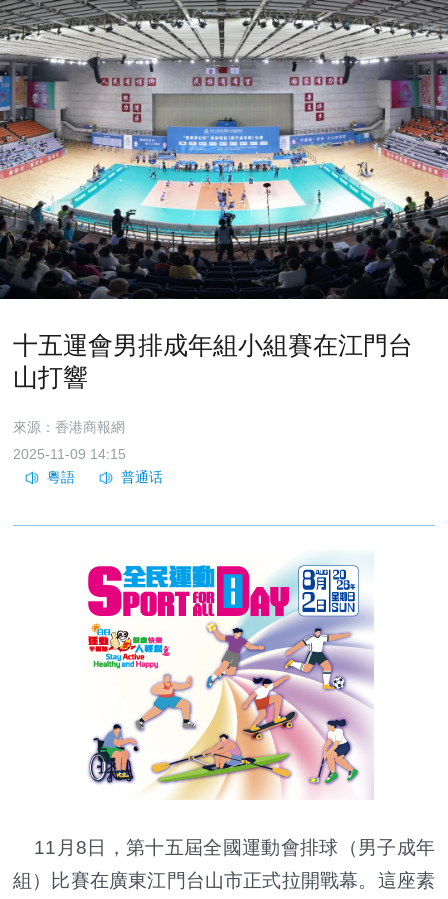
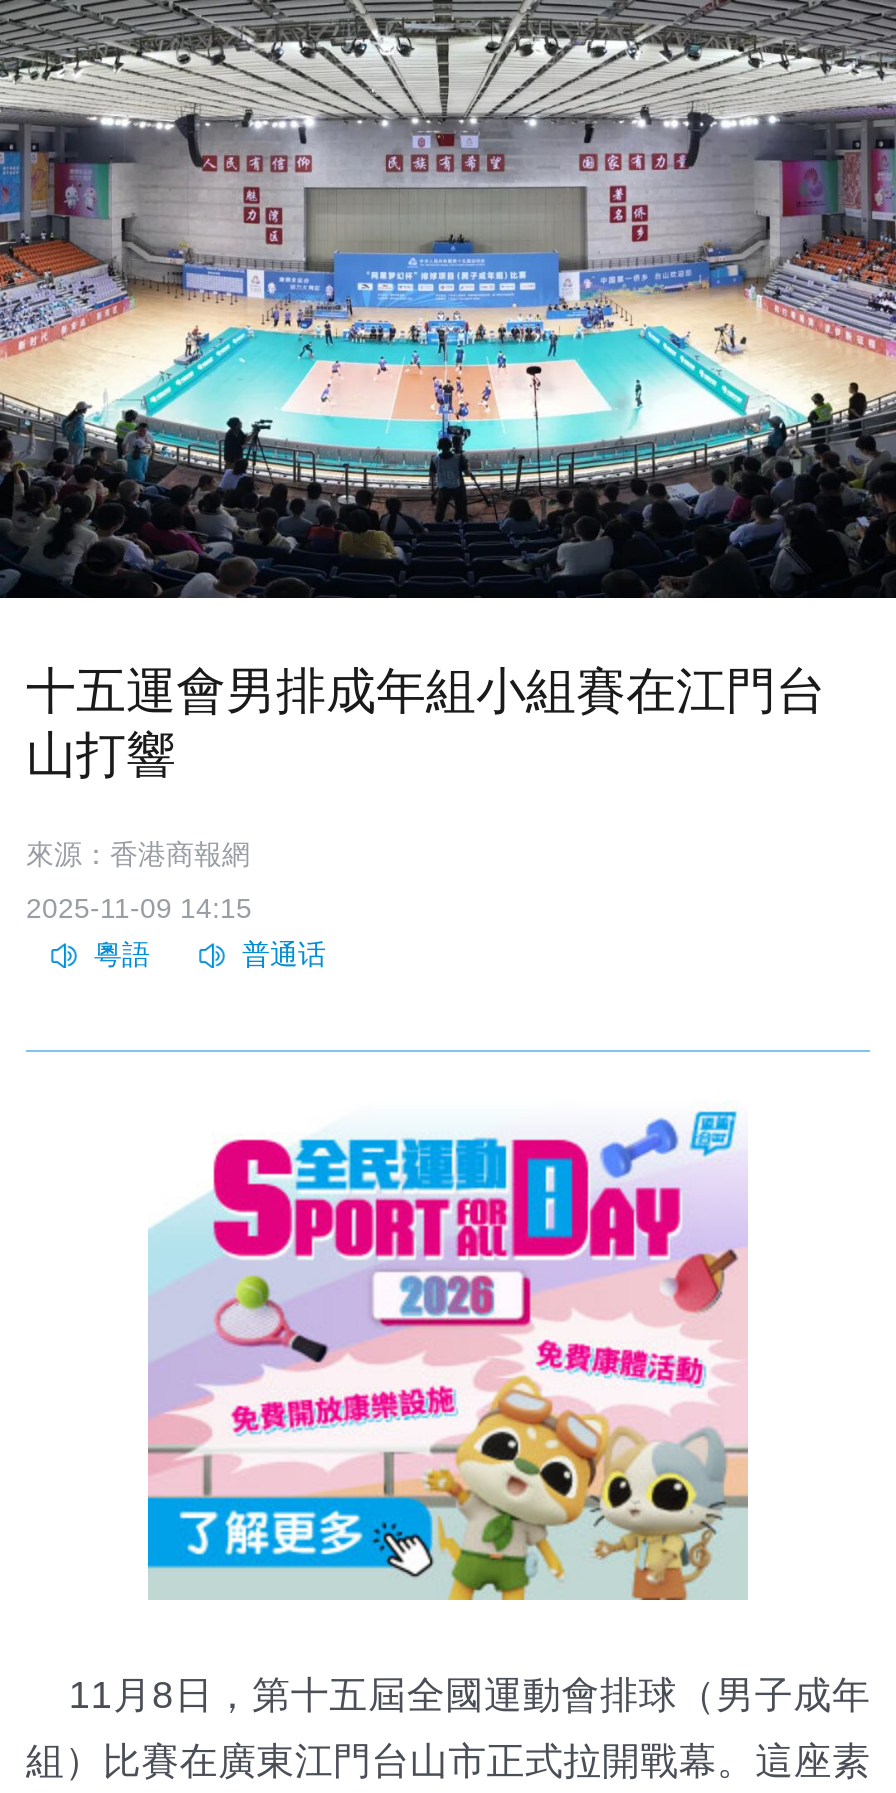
- [image]
+ [image]
